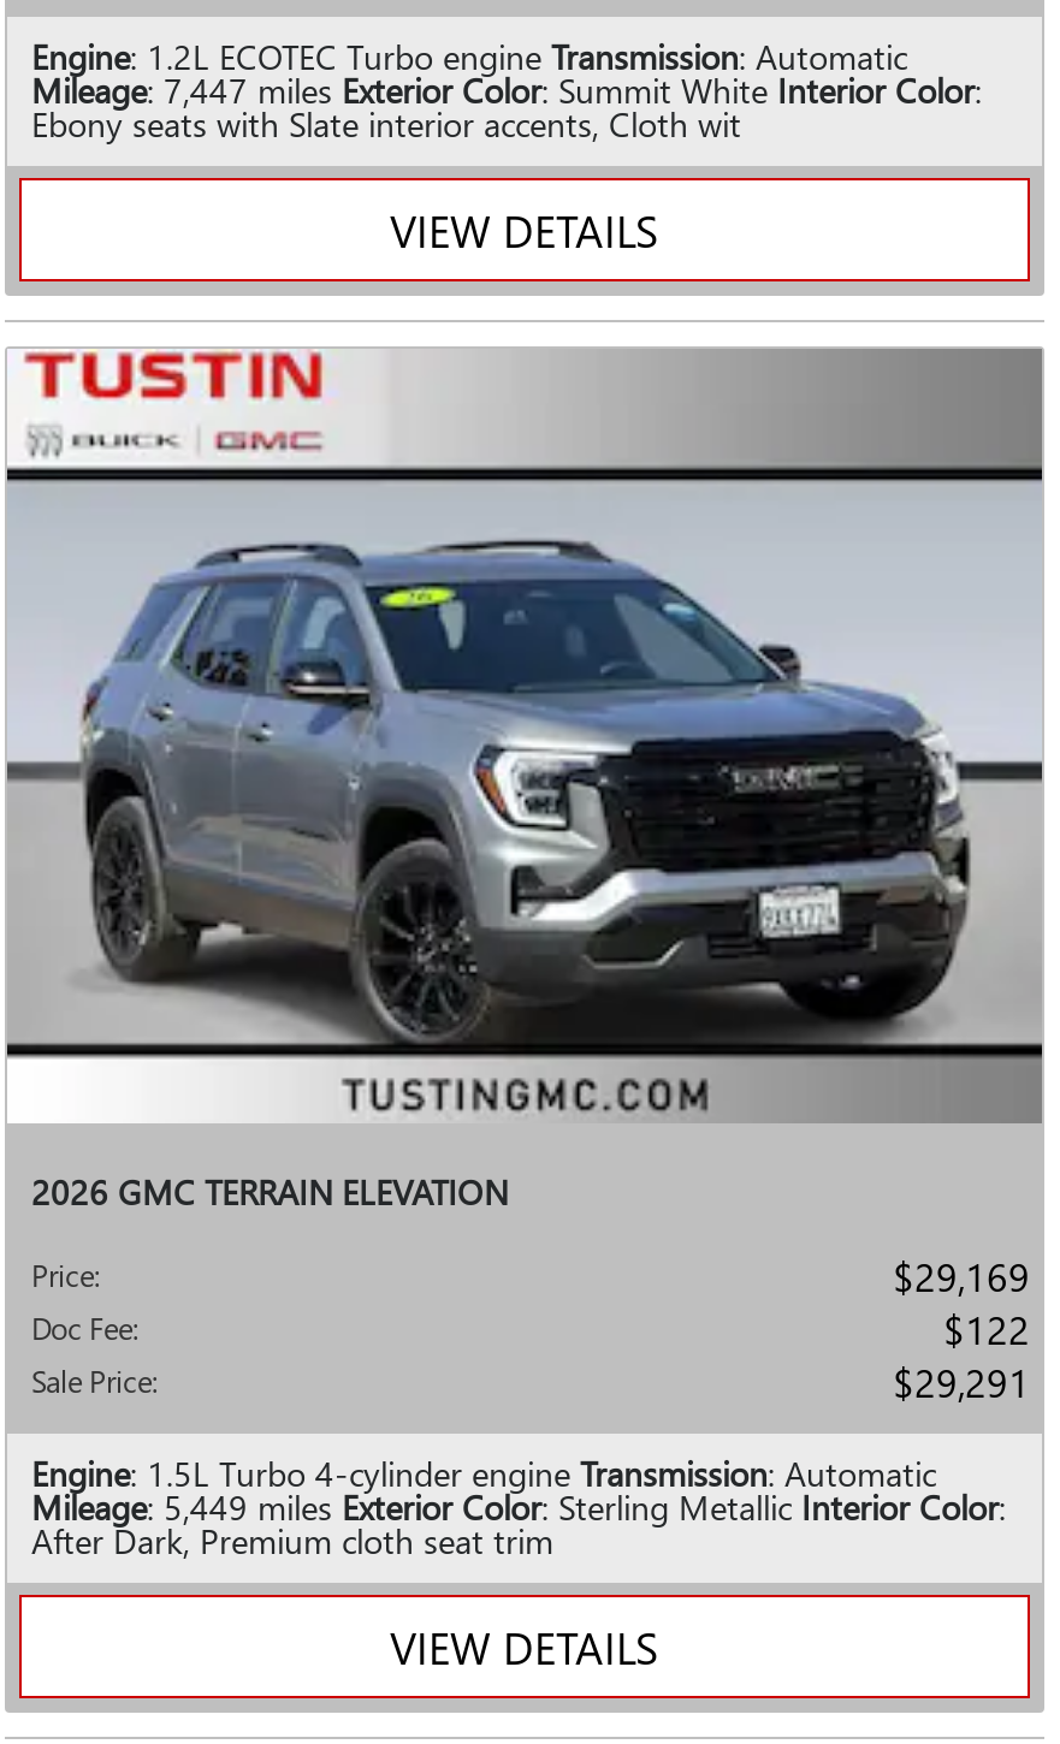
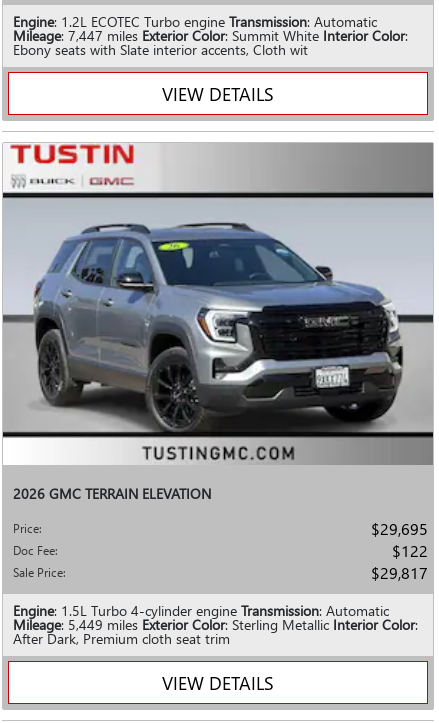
- $29,169
+ $29,695

- $29,291
+ $29,817
